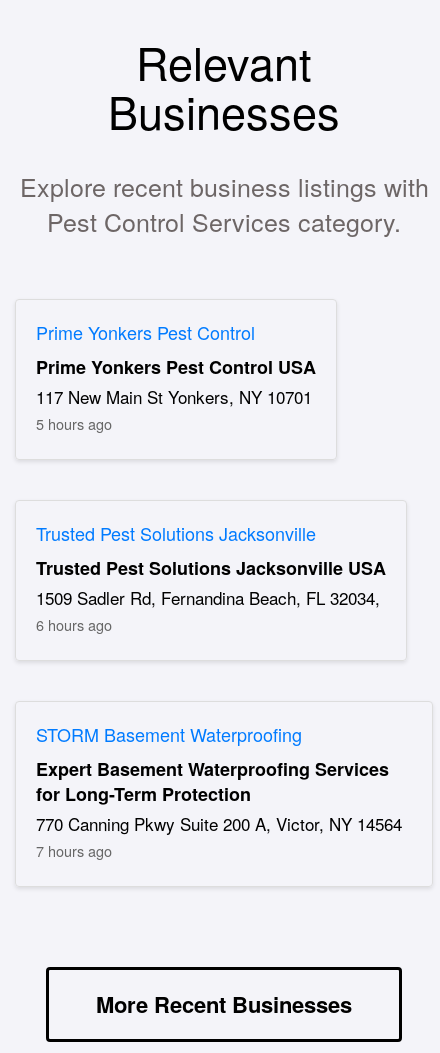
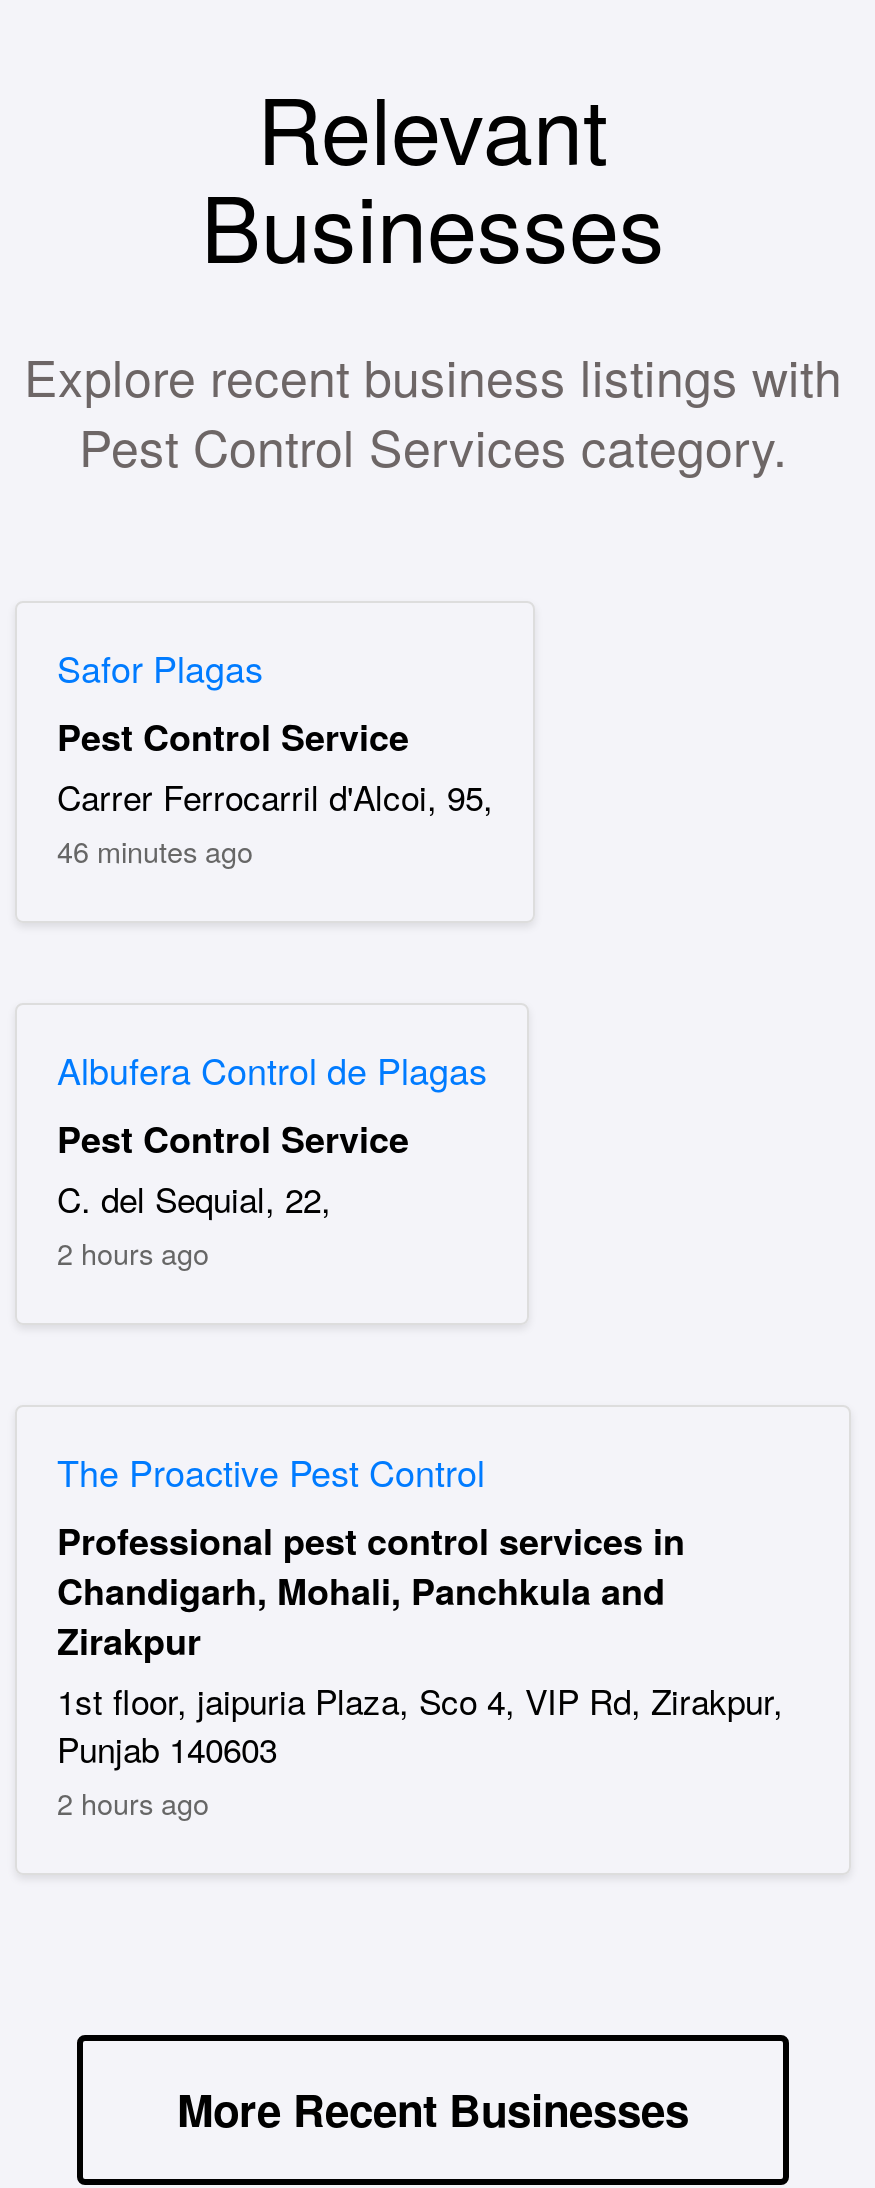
- Prime Yonkers Pest Control
- Prime Yonkers Pest Control USA
- 117 New Main St Yonkers, NY 10701
- 5 hours ago
+ Safor Plagas
+ Pest Control Service
+ Carrer Ferrocarril d'Alcoi, 95,
+ 46 minutes ago

- Trusted Pest Solutions Jacksonville
- Trusted Pest Solutions Jacksonville USA
- 1509 Sadler Rd, Fernandina Beach, FL 32034,
- 6 hours ago
+ Albufera Control de Plagas
+ Pest Control Service
+ C. del Sequial, 22,
+ 2 hours ago

- STORM Basement Waterproofing
- Expert Basement Waterproofing Services
- for Long-Term Protection
- 770 Canning Pkwy Suite 200 A, Victor, NY 14564
- 7 hours ago
+ The Proactive Pest Control
+ Professional pest control services in
+ Chandigarh, Mohali, Panchkula and
+ Zirakpur
+ 1st floor, jaipuria Plaza, Sco 4, VIP Rd, Zirakpur,
+ Punjab 140603
+ 2 hours ago
